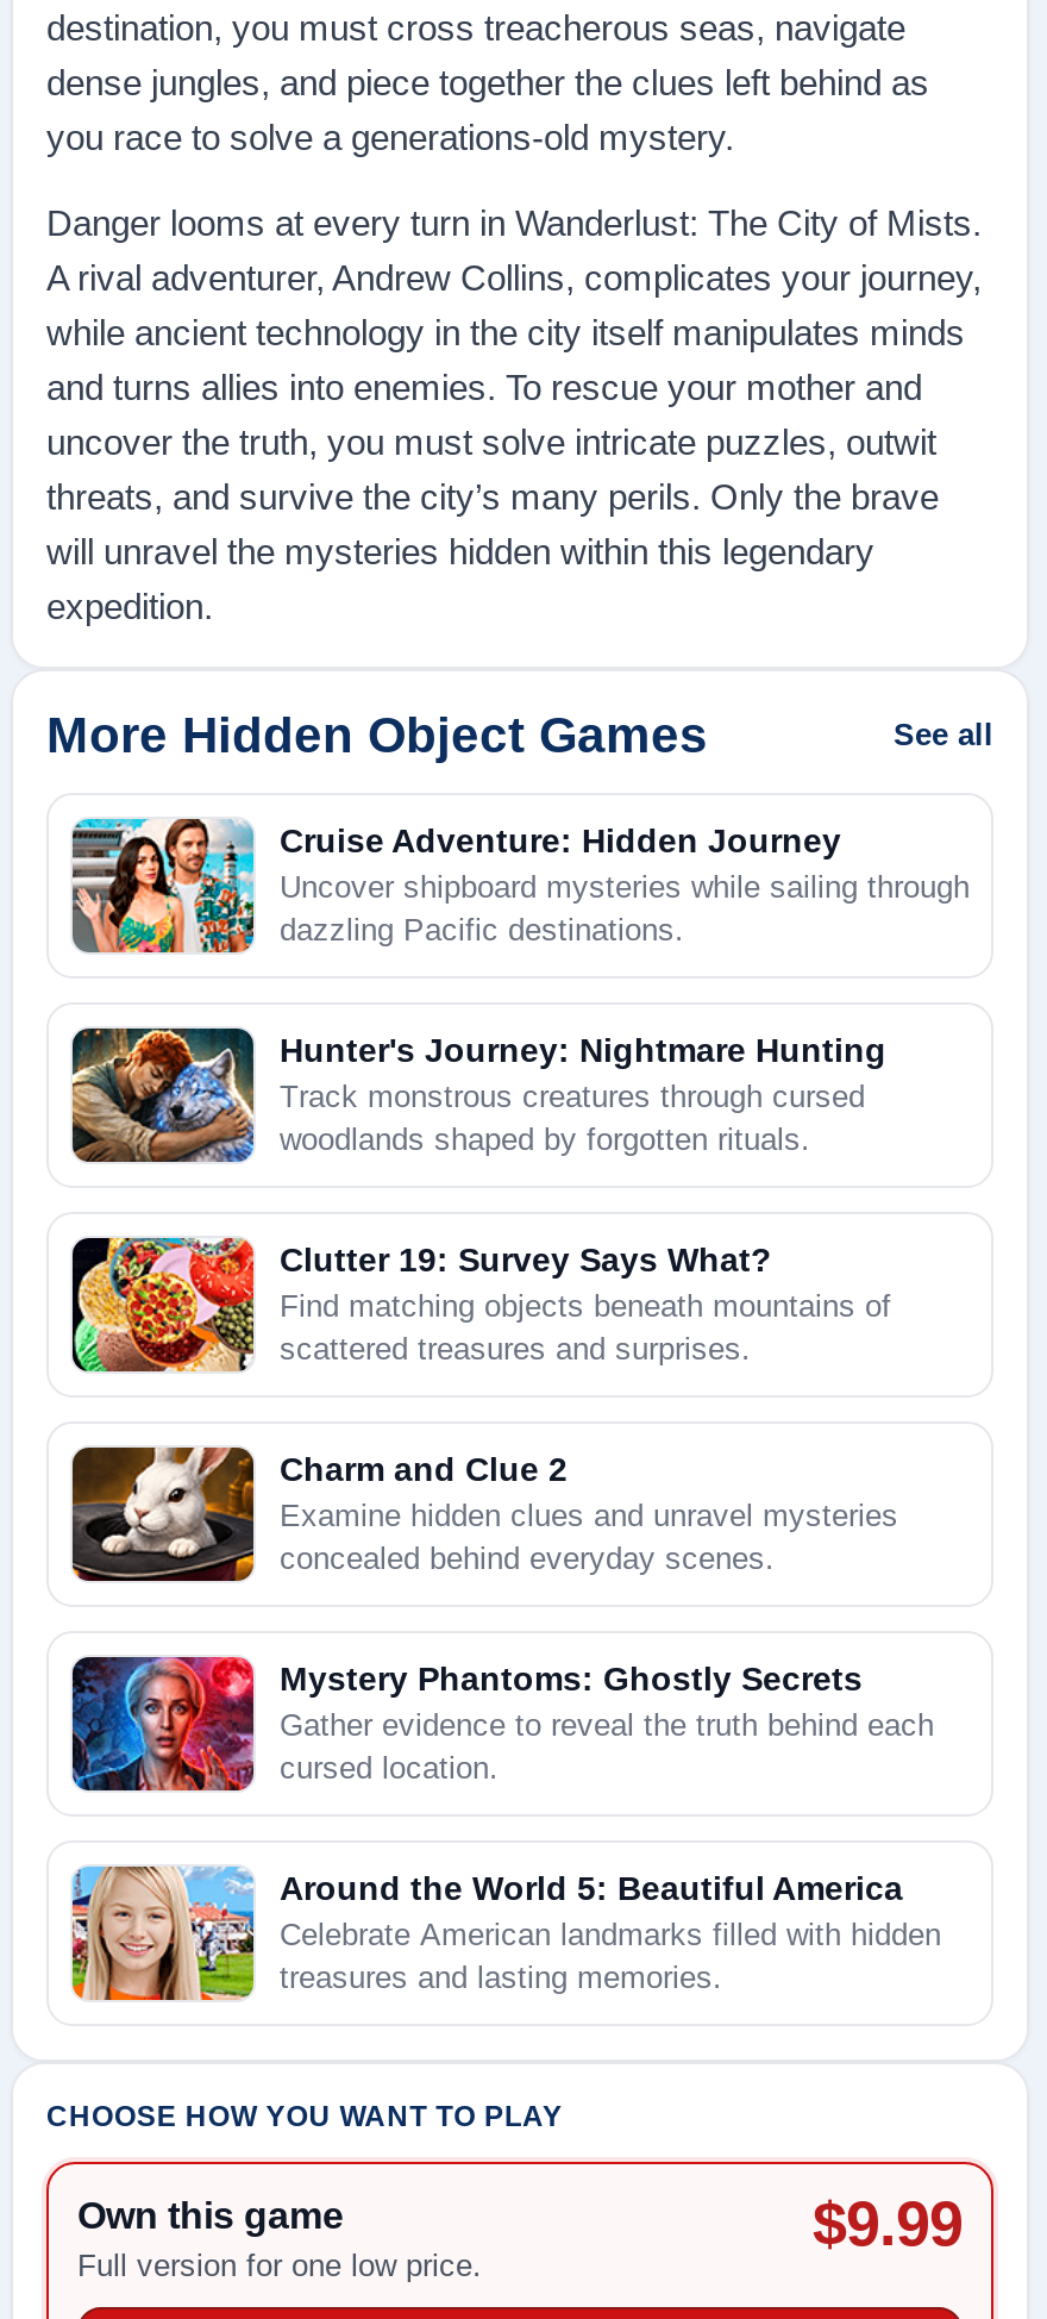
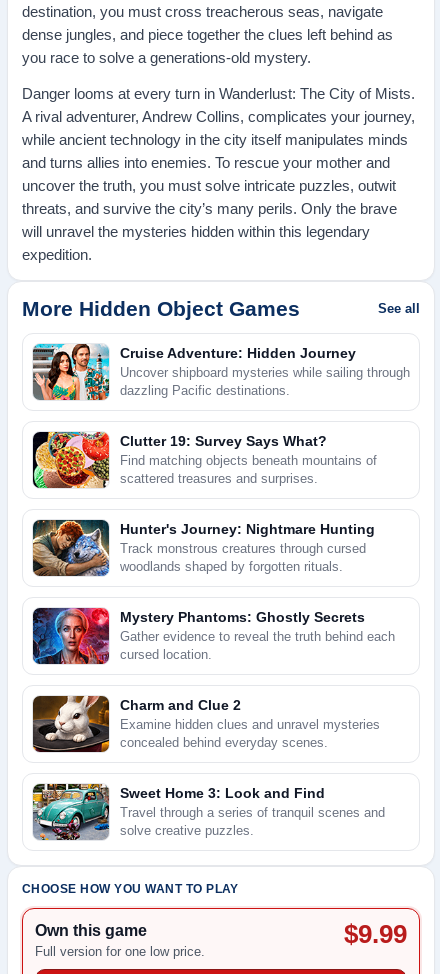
moved down: [image] | Hunter's Journey: Nightmare Hunting | Track monstrous creatures through cursed | woodlands shaped by forgotten rituals.

moved up: [image] | Clutter 19: Survey Says What? | Find matching objects beneath mountains of | scattered treasures and surprises.

moved down: [image] | Charm and Clue 2 | Examine hidden clues and unravel mysteries | concealed behind everyday scenes.

moved up: [image] | Mystery Phantoms: Ghostly Secrets | Gather evidence to reveal the truth behind each | cursed location.

- [image]
- Around the World 5: Beautiful America
- Celebrate American landmarks filled with hidden
- treasures and lasting memories.
+ [image]
+ Sweet Home 3: Look and Find
+ Travel through a series of tranquil scenes and
+ solve creative puzzles.
